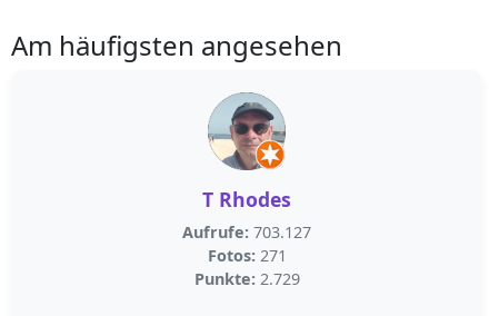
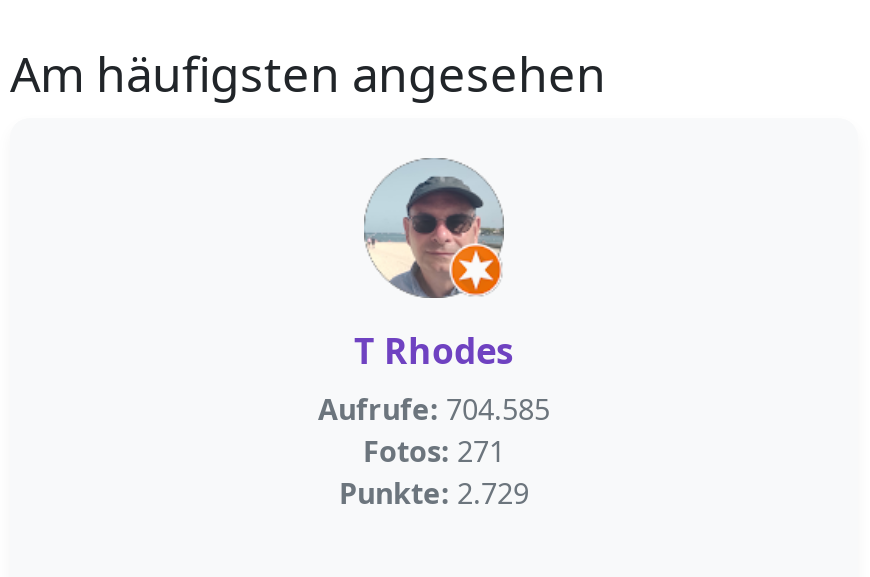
- Aufrufe: 703.127
+ Aufrufe: 704.585
